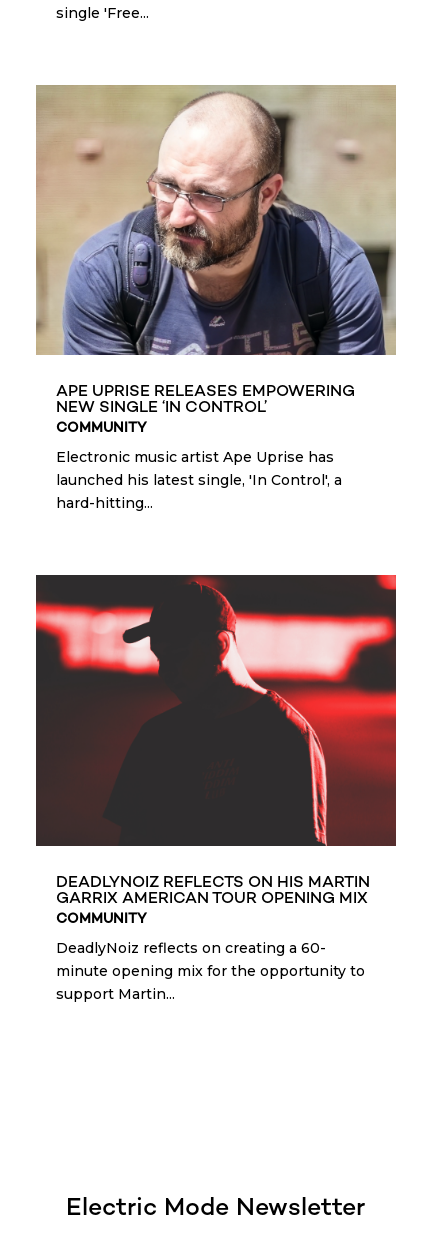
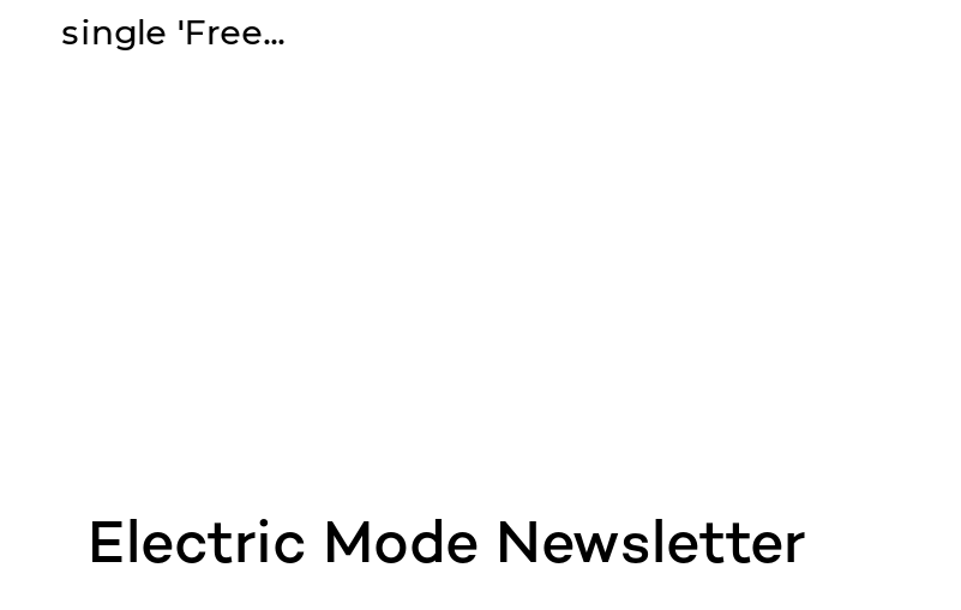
- [image]
- APE UPRISE RELEASES EMPOWERING
- NEW SINGLE ‘IN CONTROL’
- COMMUNITY
- Electronic music artist Ape Uprise has
- launched his latest single, 'In Control', a
- hard-hitting...

- [image]
- DEADLYNOIZ REFLECTS ON HIS MARTIN
- GARRIX AMERICAN TOUR OPENING MIX
- COMMUNITY
- DeadlyNoiz reflects on creating a 60-
- minute opening mix for the opportunity to
- support Martin...
